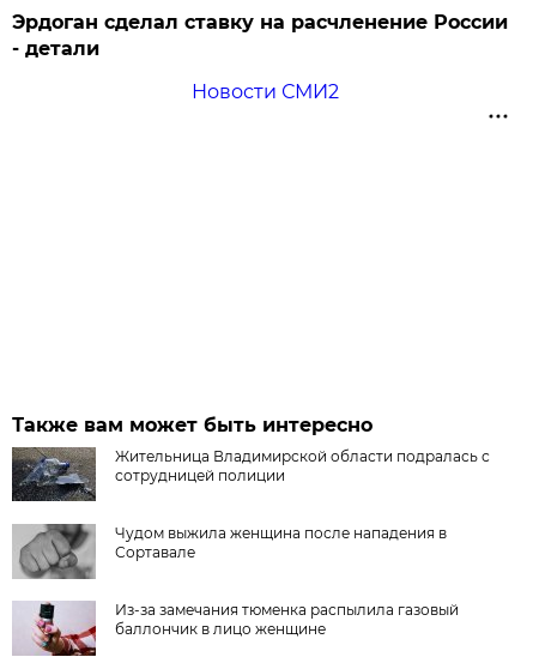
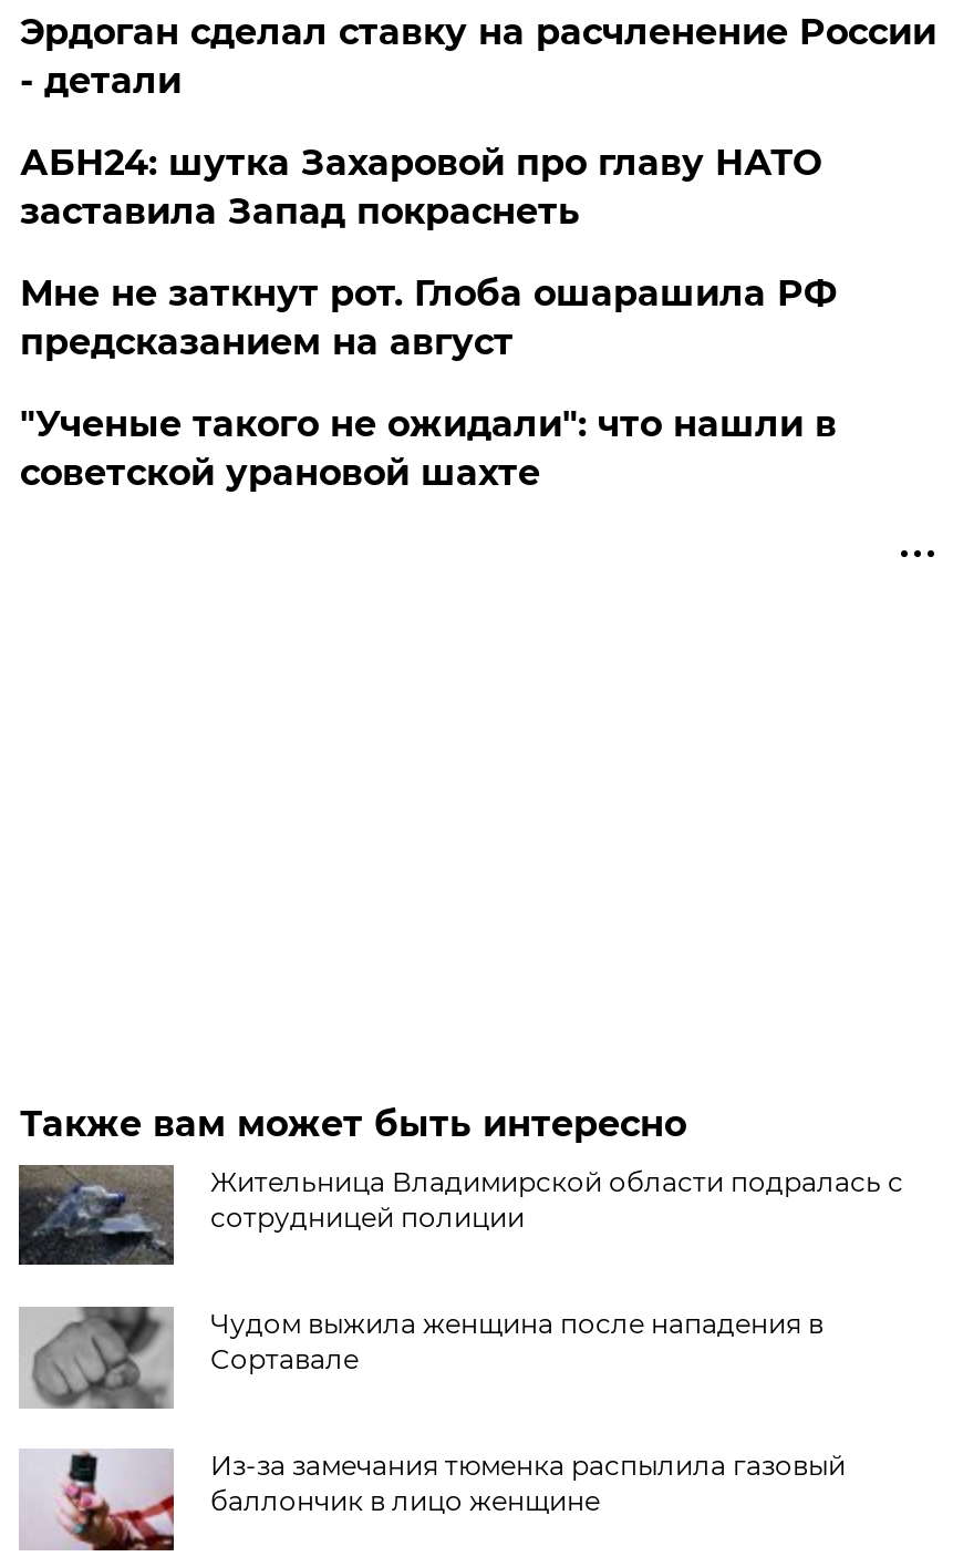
- Новости СМИ2
+ АБН24: шутка Захаровой про главу НАТО
+ заставила Запад покраснеть
+ Мне не заткнут рот. Глоба ошарашила РФ
+ предсказанием на август
+ "Ученые такого не ожидали": что нашли в
+ советской урановой шахте
